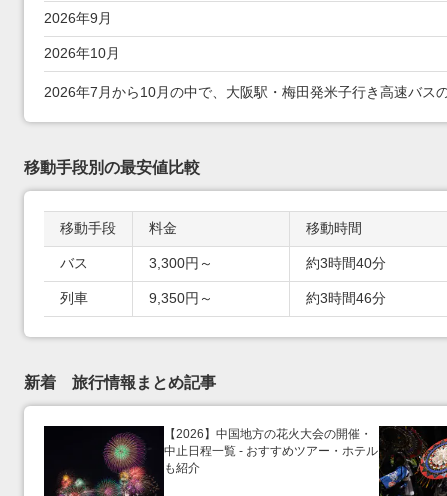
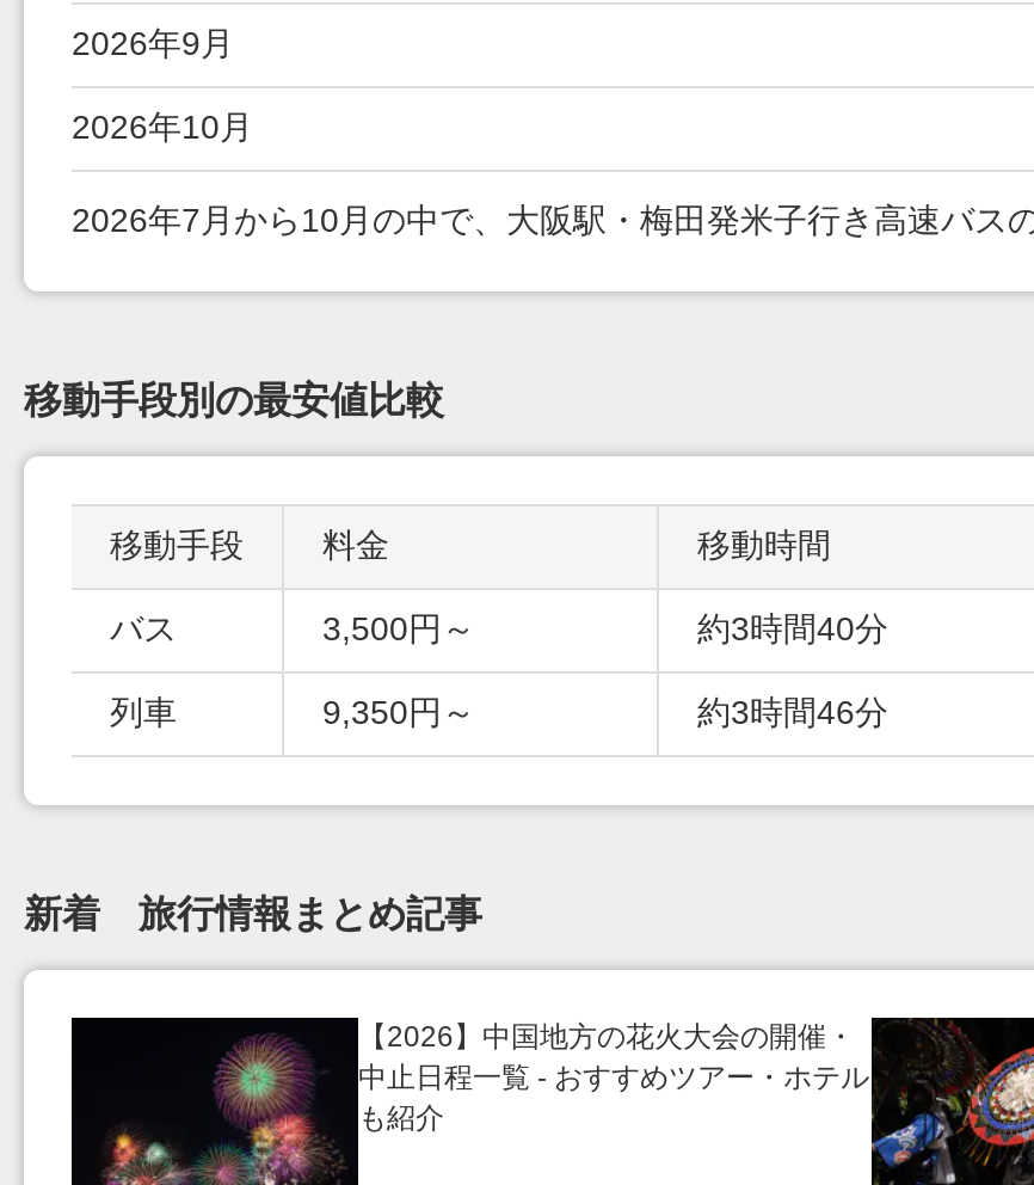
- 3,300円～
+ 3,500円～
